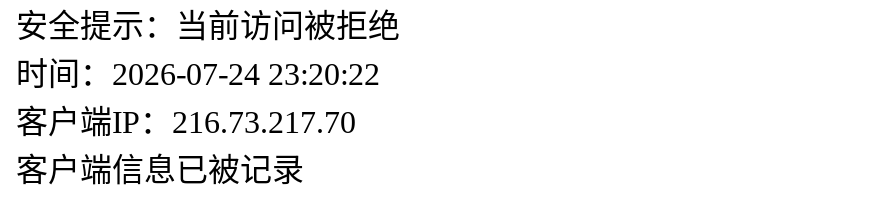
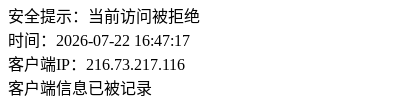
- 时间：2026-07-24 23:20:22
+ 时间：2026-07-22 16:47:17

- 客户端IP：216.73.217.70
+ 客户端IP：216.73.217.116
